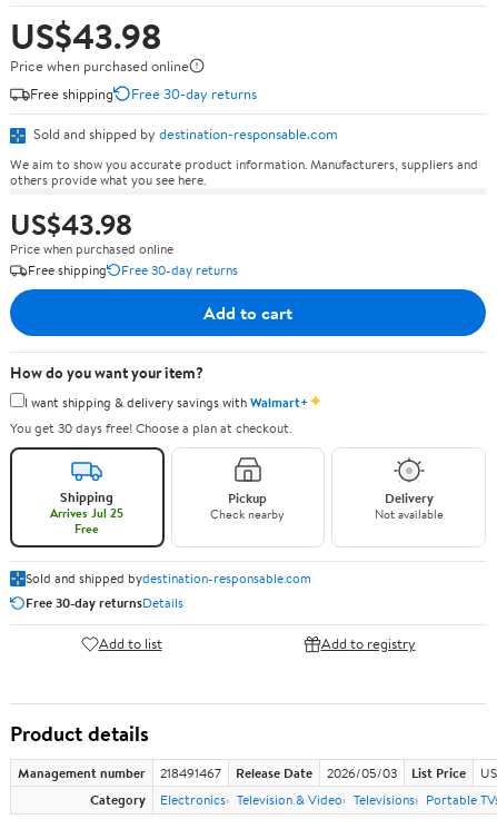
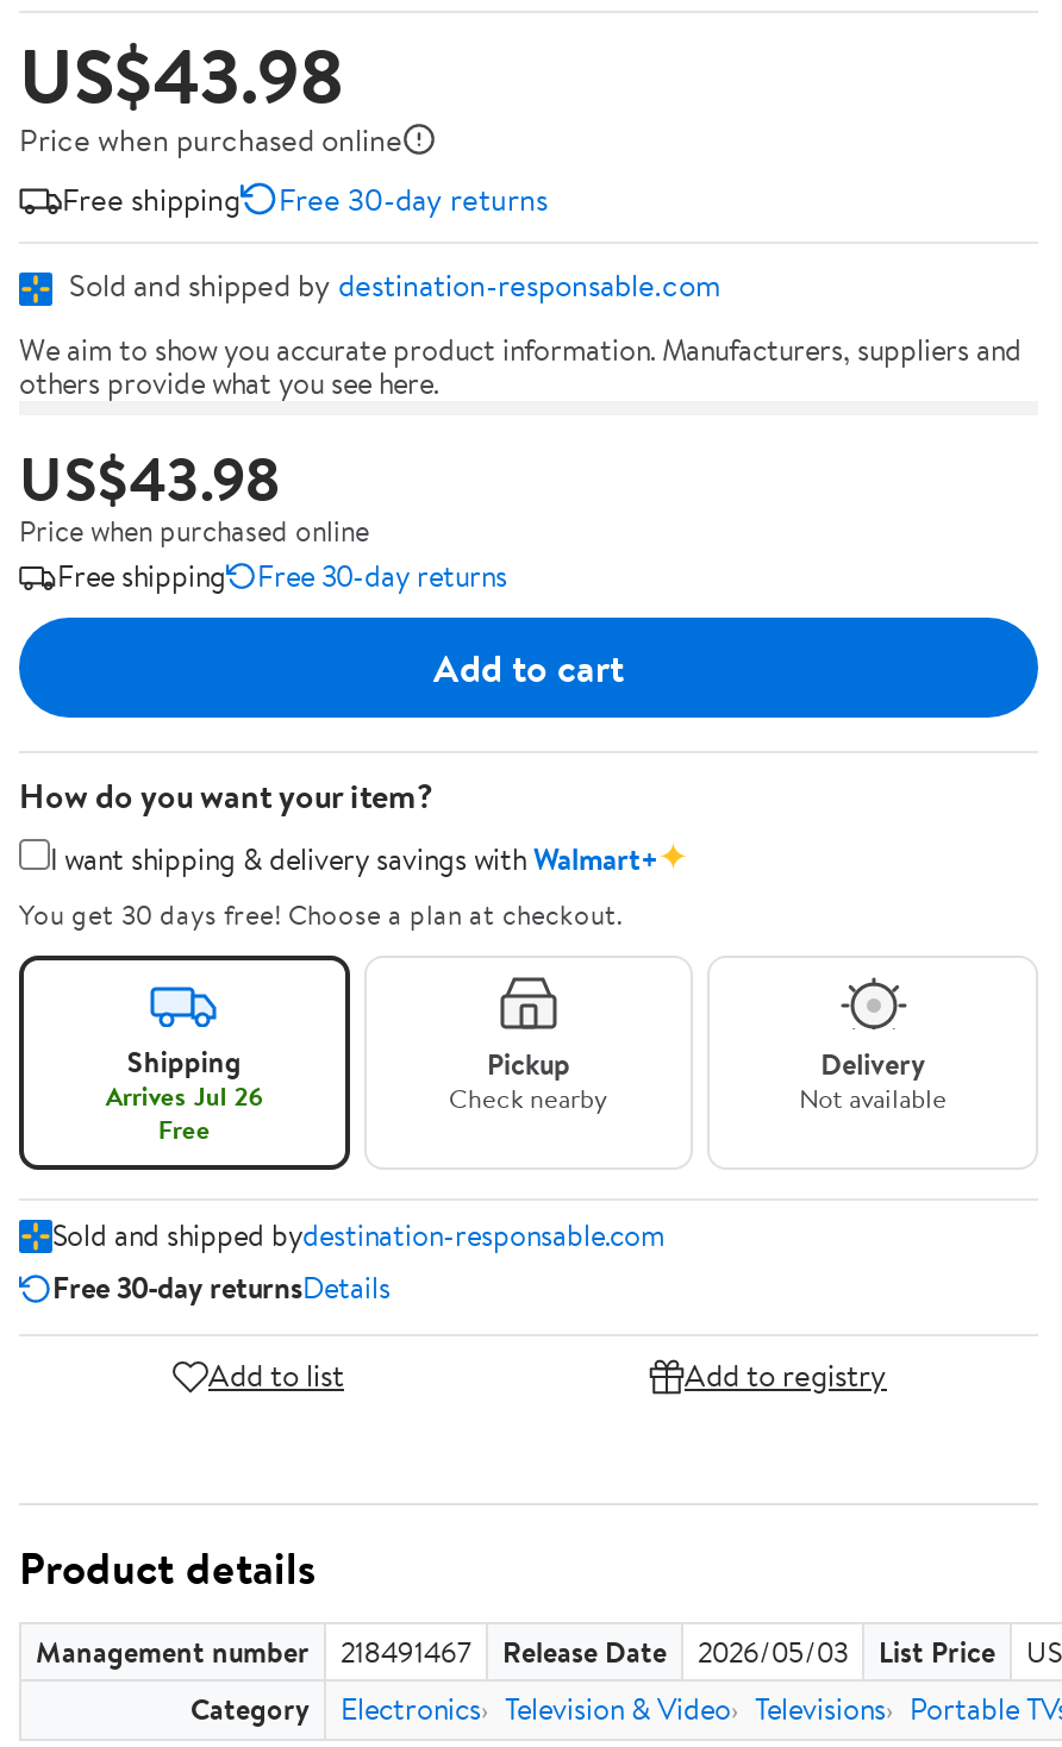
- Arrives Jul 25
+ Arrives Jul 26
